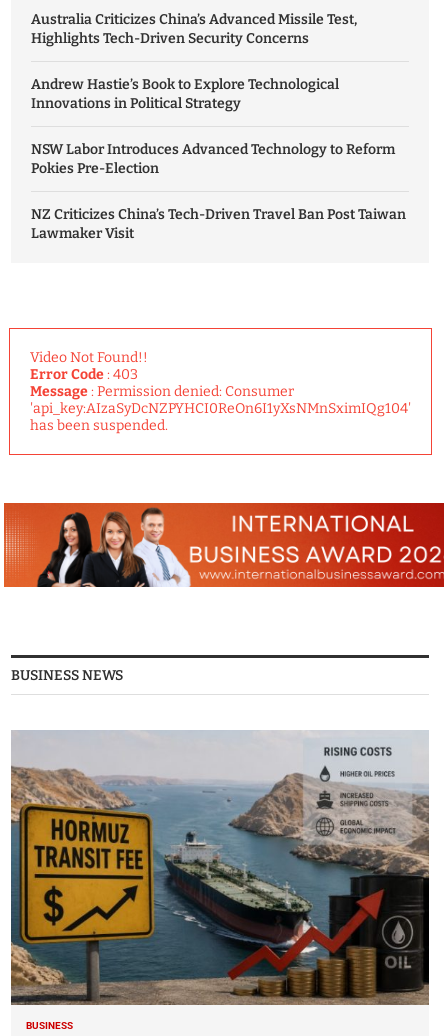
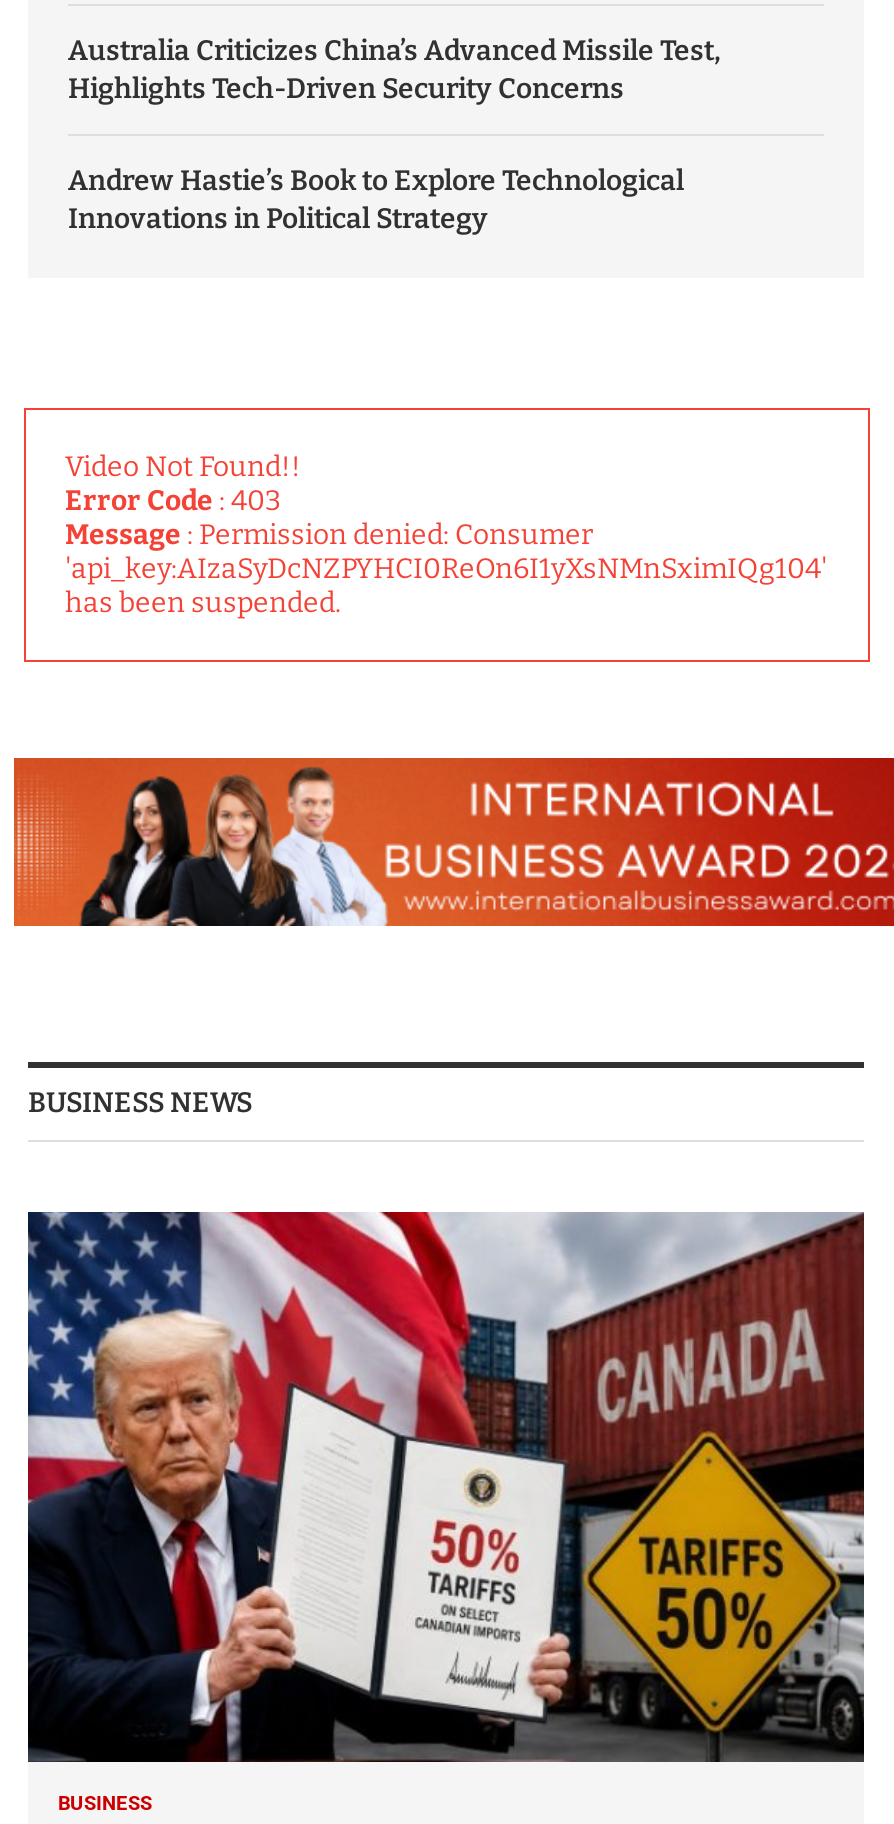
- NSW Labor Introduces Advanced Technology to Reform
- Pokies Pre-Election
- NZ Criticizes China’s Tech-Driven Travel Ban Post Taiwan
- Lawmaker Visit

- [image]
+ [image]
